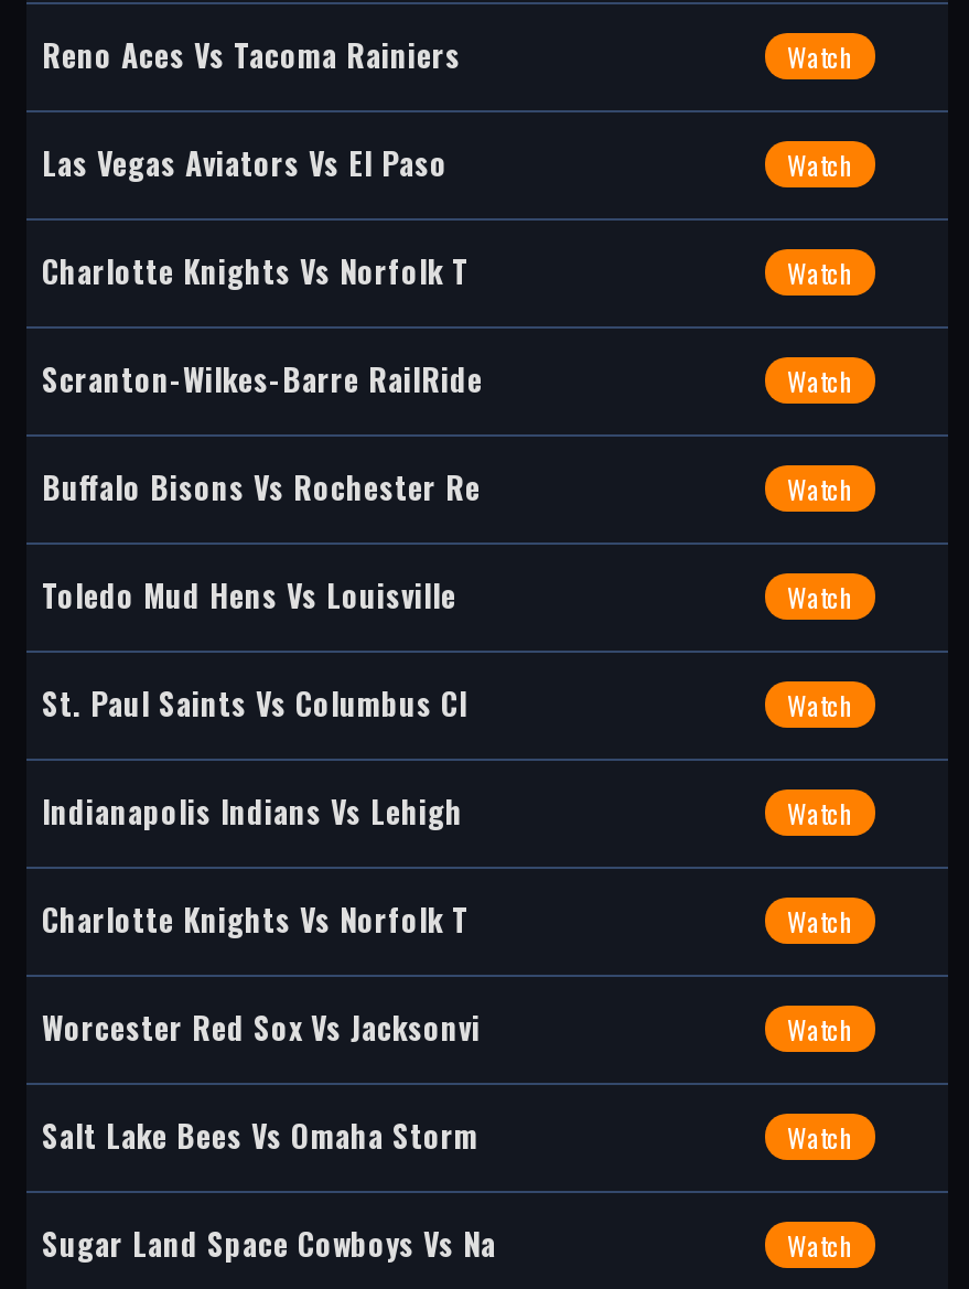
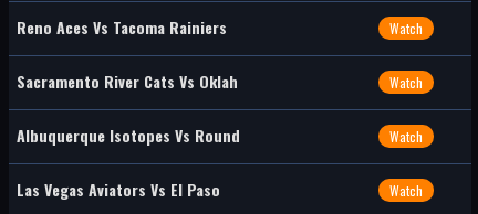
+ Sacramento River Cats Vs Oklah

moved down: Las Vegas Aviators Vs El Paso

- Charlotte Knights Vs Norfolk T
+ Albuquerque Isotopes Vs Round

- Scranton-Wilkes-Barre RailRide
- Watch
- Buffalo Bisons Vs Rochester Re
- Watch
- Toledo Mud Hens Vs Louisville
- Watch
- St. Paul Saints Vs Columbus Cl
- Watch
- Indianapolis Indians Vs Lehigh
- Watch
- Charlotte Knights Vs Norfolk T
- Watch
- Worcester Red Sox Vs Jacksonvi
- Watch
- Salt Lake Bees Vs Omaha Storm
- Watch
- Sugar Land Space Cowboys Vs Na
